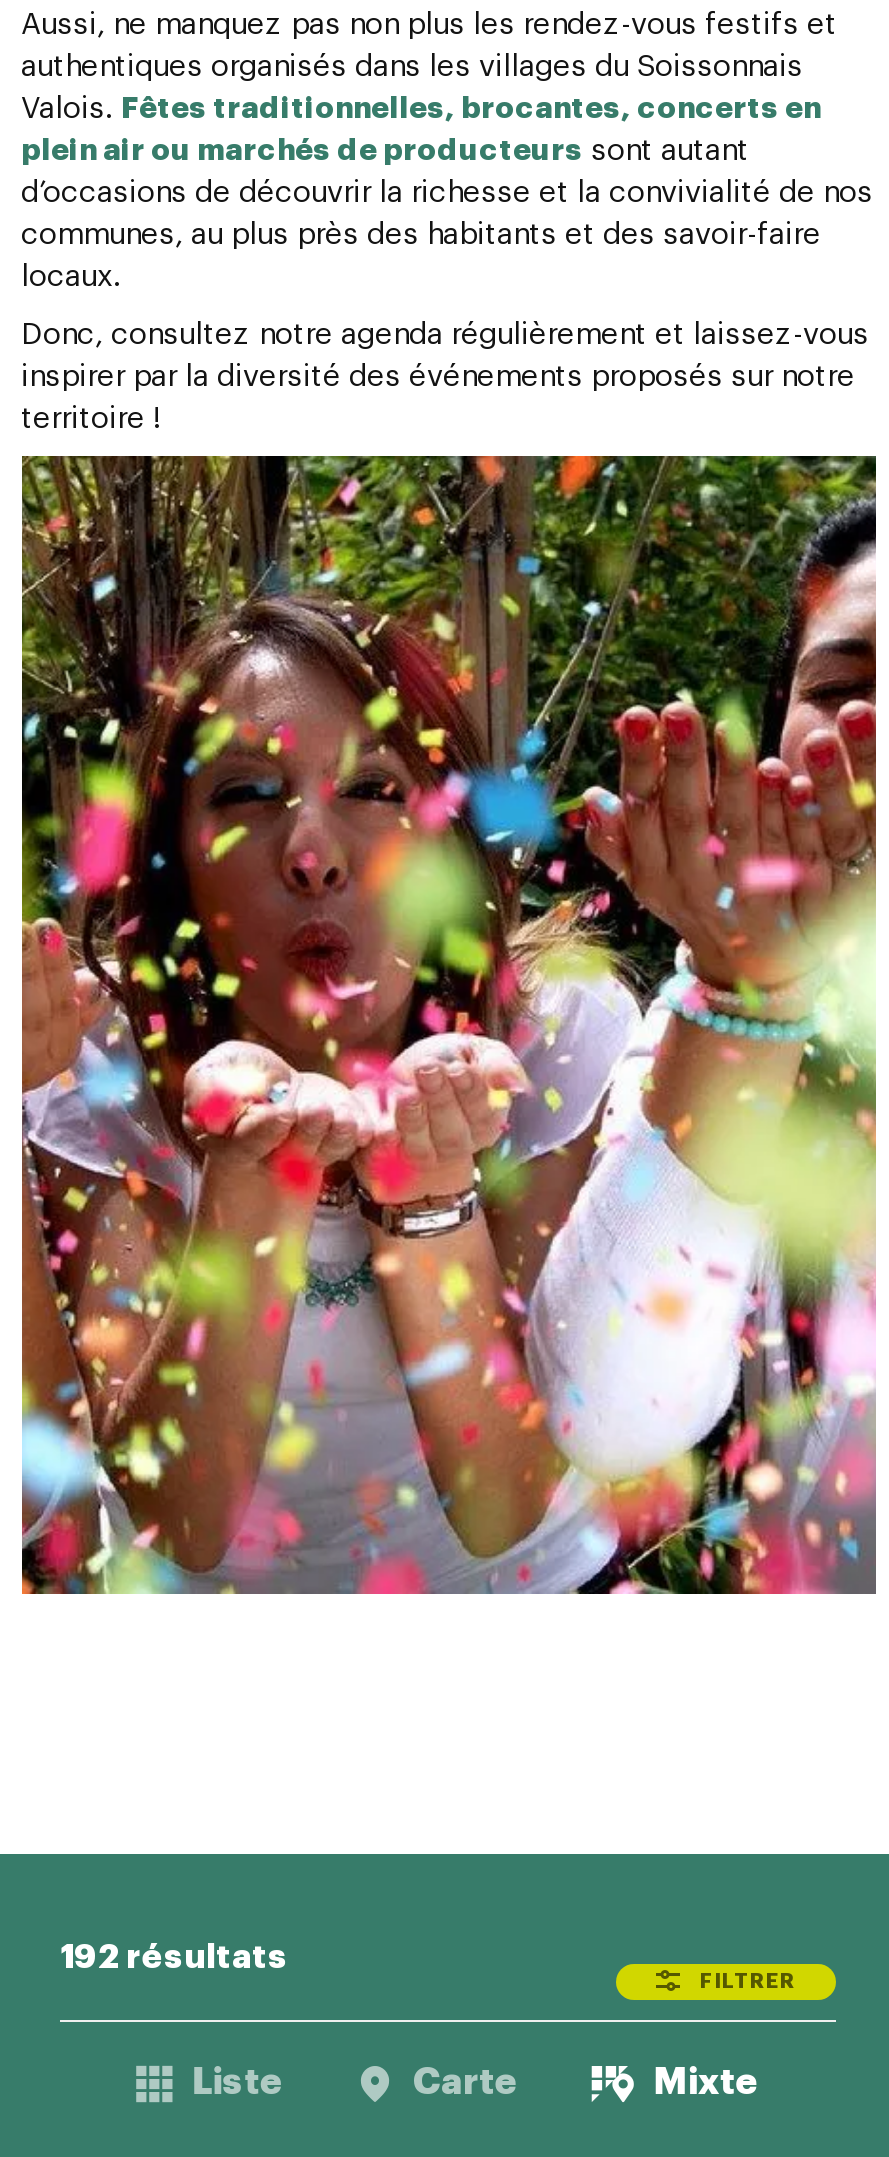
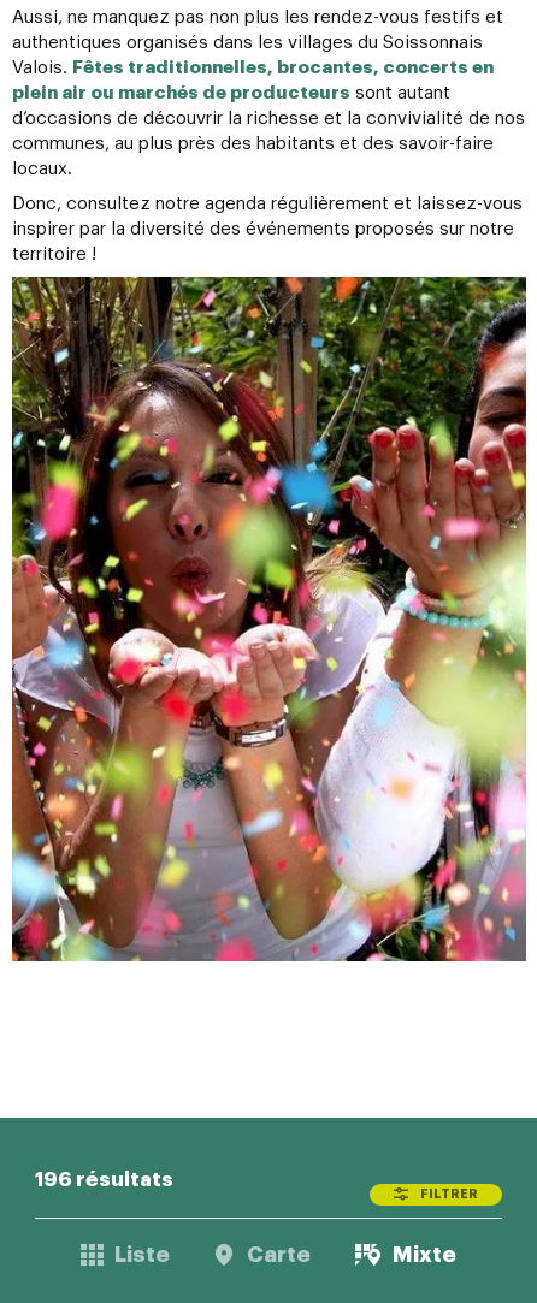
- 192 résultats
+ 196 résultats
